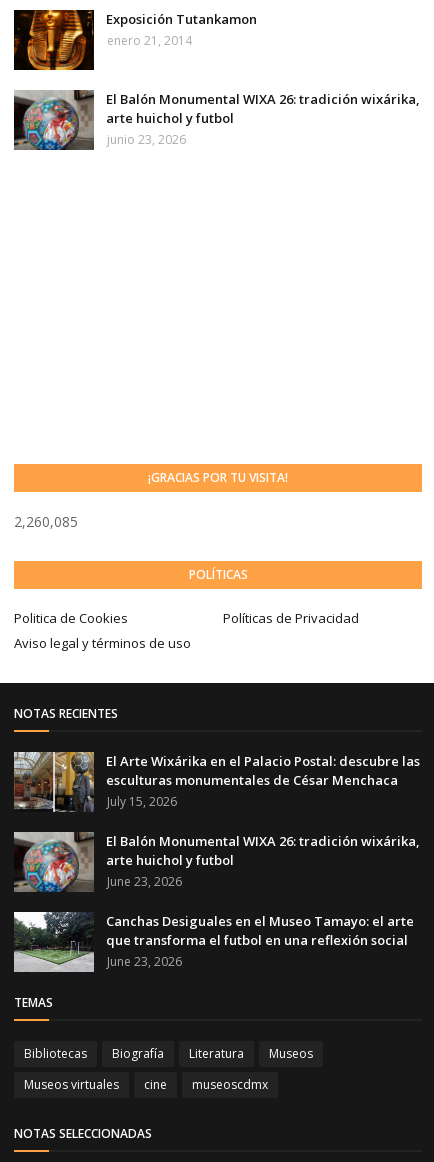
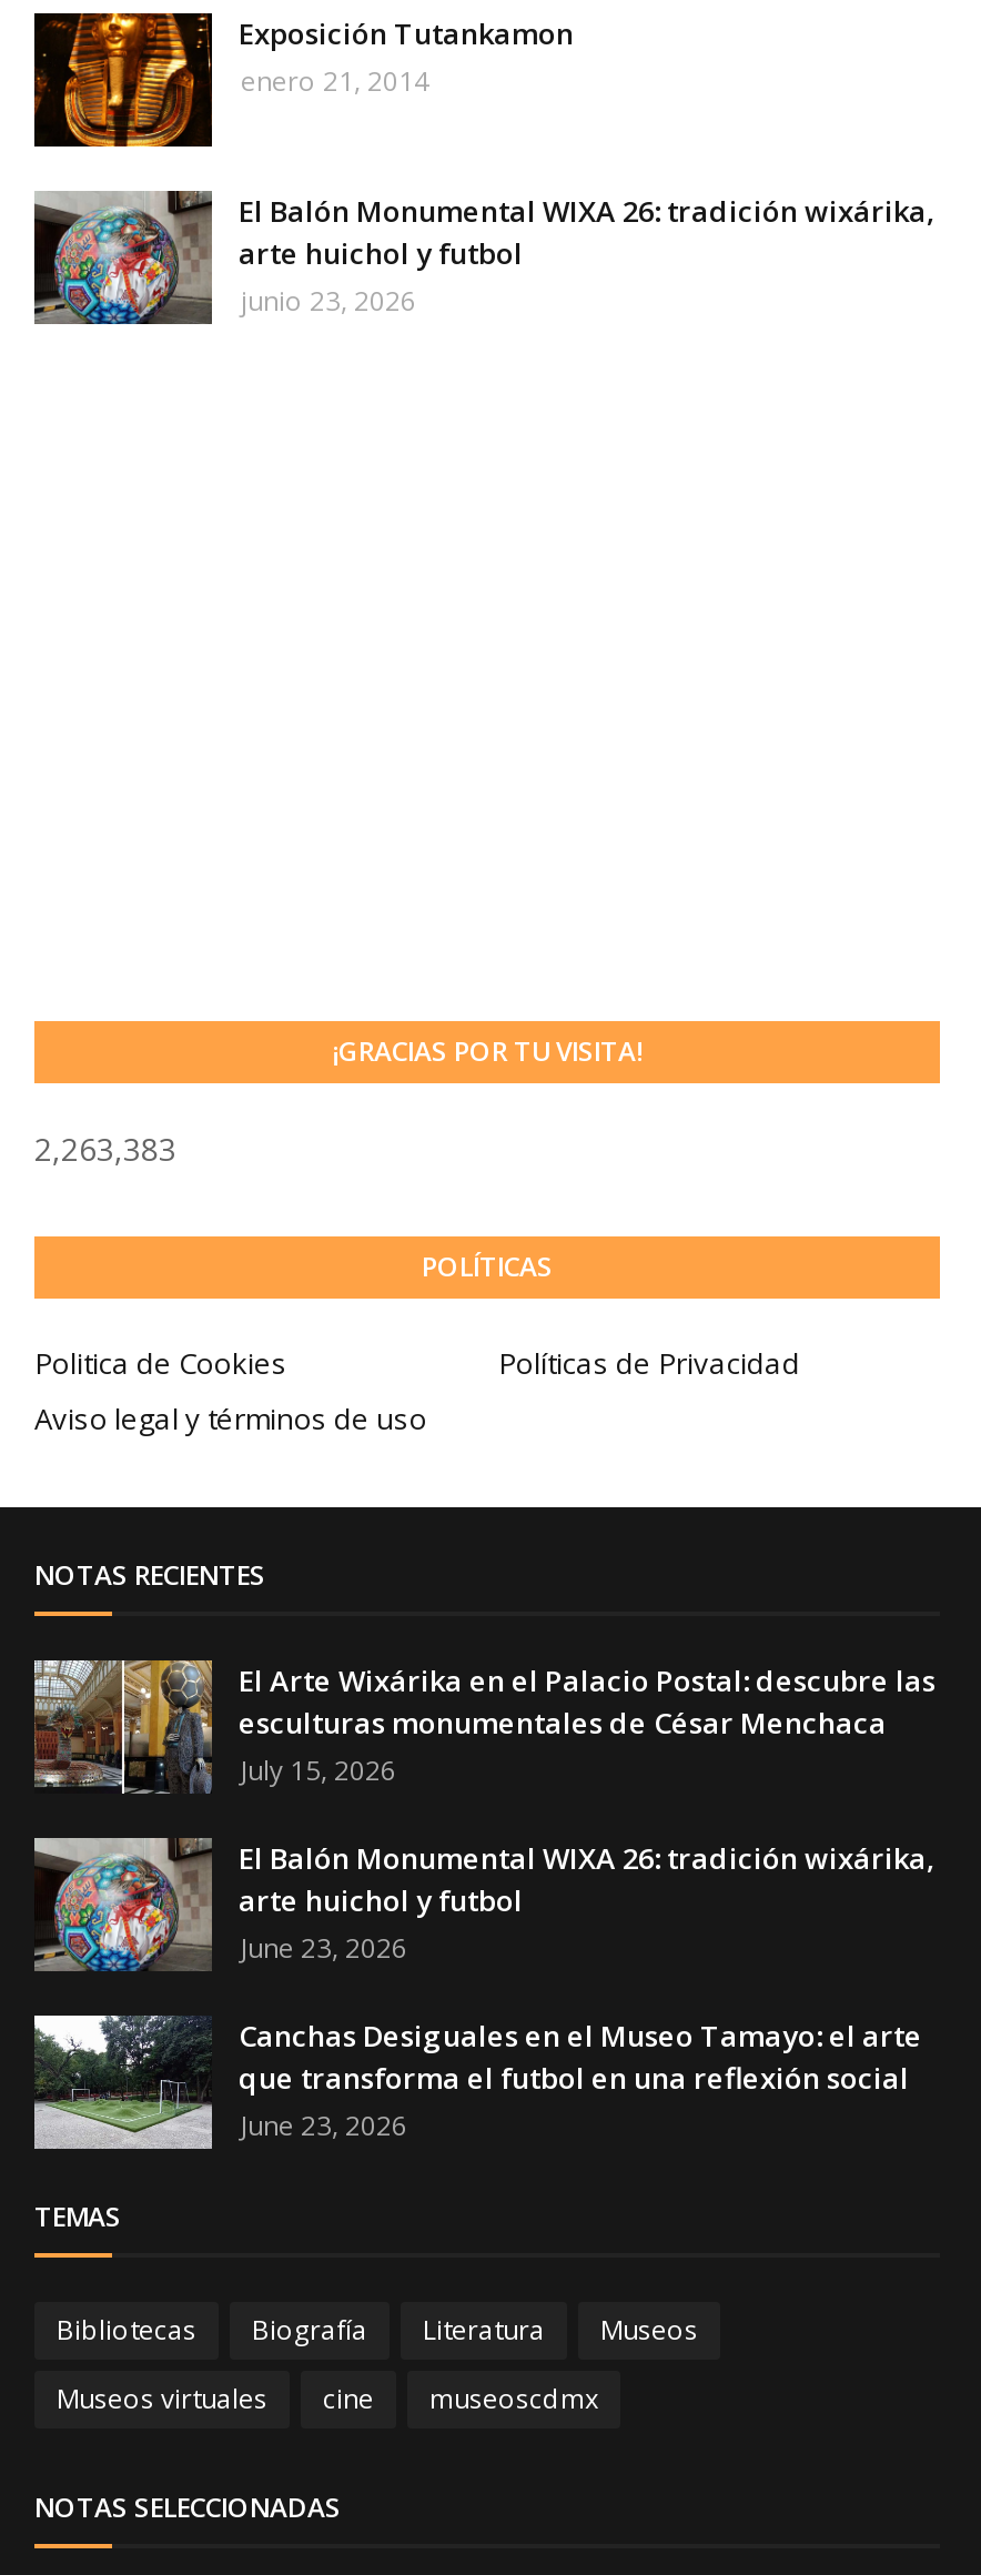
- 2,260,085
+ 2,263,383
